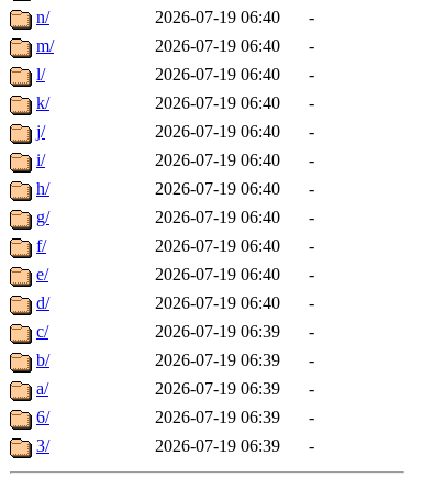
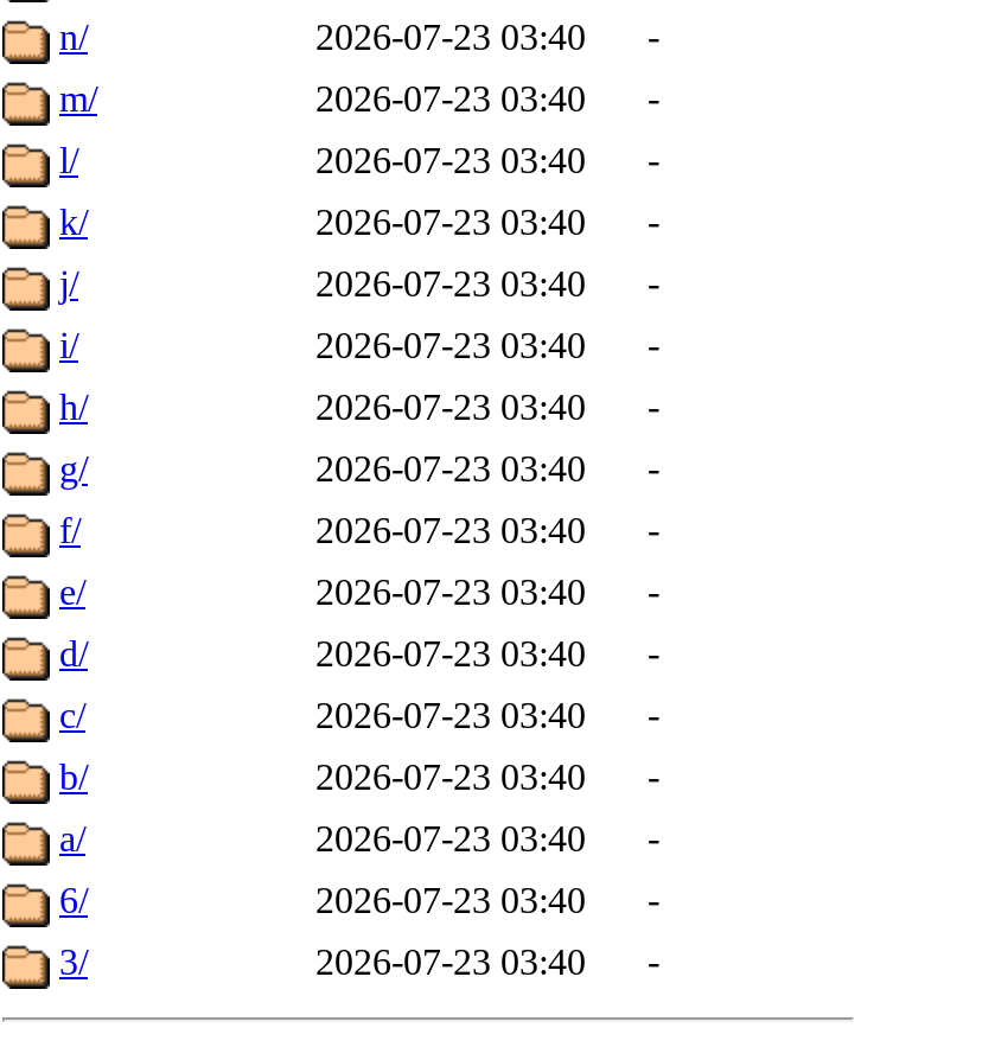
- 2026-07-19 06:40
+ 2026-07-23 03:40

- 2026-07-19 06:40
+ 2026-07-23 03:40

- 2026-07-19 06:40
+ 2026-07-23 03:40

- 2026-07-19 06:40
+ 2026-07-23 03:40

- 2026-07-19 06:40
+ 2026-07-23 03:40

- 2026-07-19 06:40
+ 2026-07-23 03:40

- 2026-07-19 06:40
+ 2026-07-23 03:40

- 2026-07-19 06:40
+ 2026-07-23 03:40

- 2026-07-19 06:40
+ 2026-07-23 03:40

- 2026-07-19 06:40
+ 2026-07-23 03:40

- 2026-07-19 06:40
+ 2026-07-23 03:40

- 2026-07-19 06:39
+ 2026-07-23 03:40

- 2026-07-19 06:39
+ 2026-07-23 03:40

- 2026-07-19 06:39
+ 2026-07-23 03:40

- 2026-07-19 06:39
+ 2026-07-23 03:40

- 2026-07-19 06:39
+ 2026-07-23 03:40
